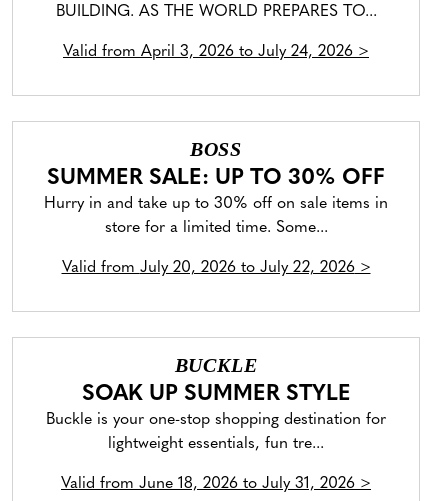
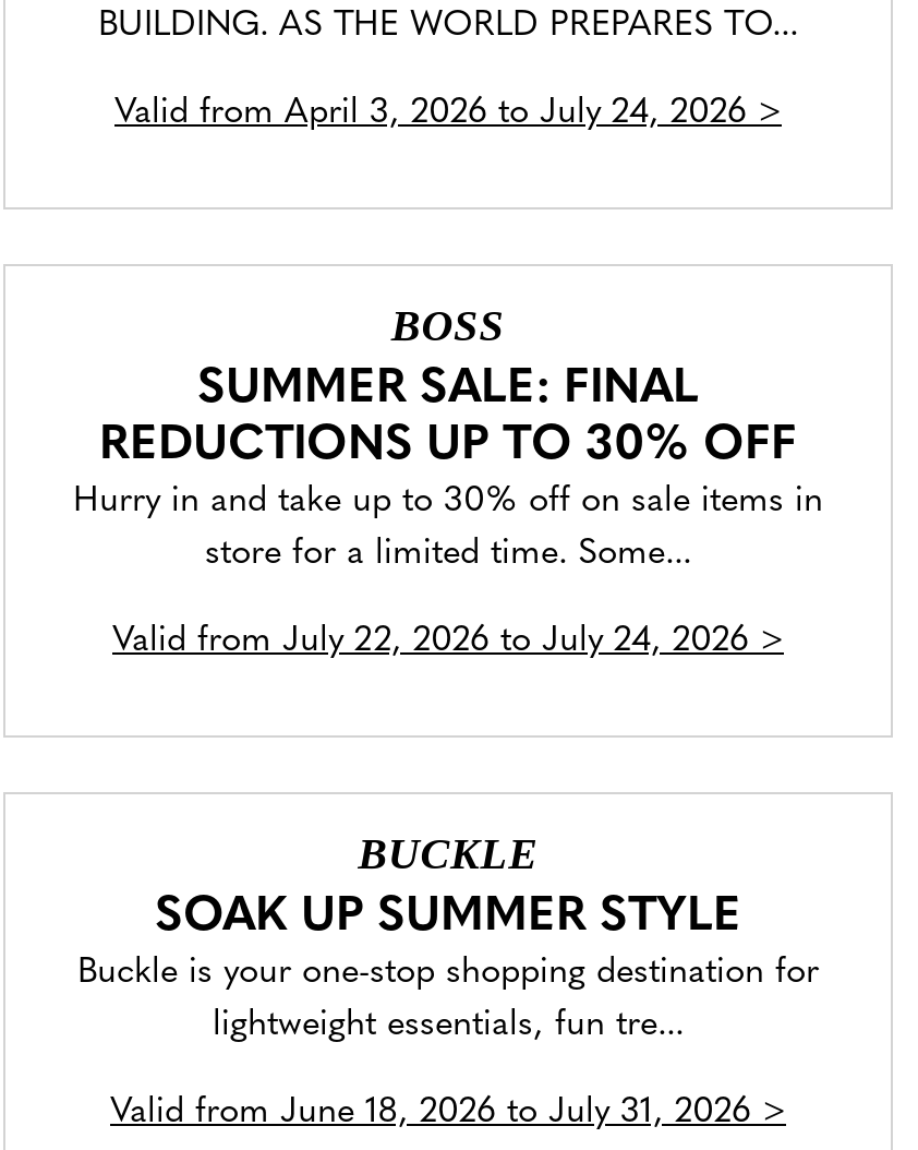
- SUMMER SALE: UP TO 30% OFF
+ SUMMER SALE: FINAL
+ REDUCTIONS UP TO 30% OFF

- Valid from July 20, 2026 to July 22, 2026 >
+ Valid from July 22, 2026 to July 24, 2026 >
